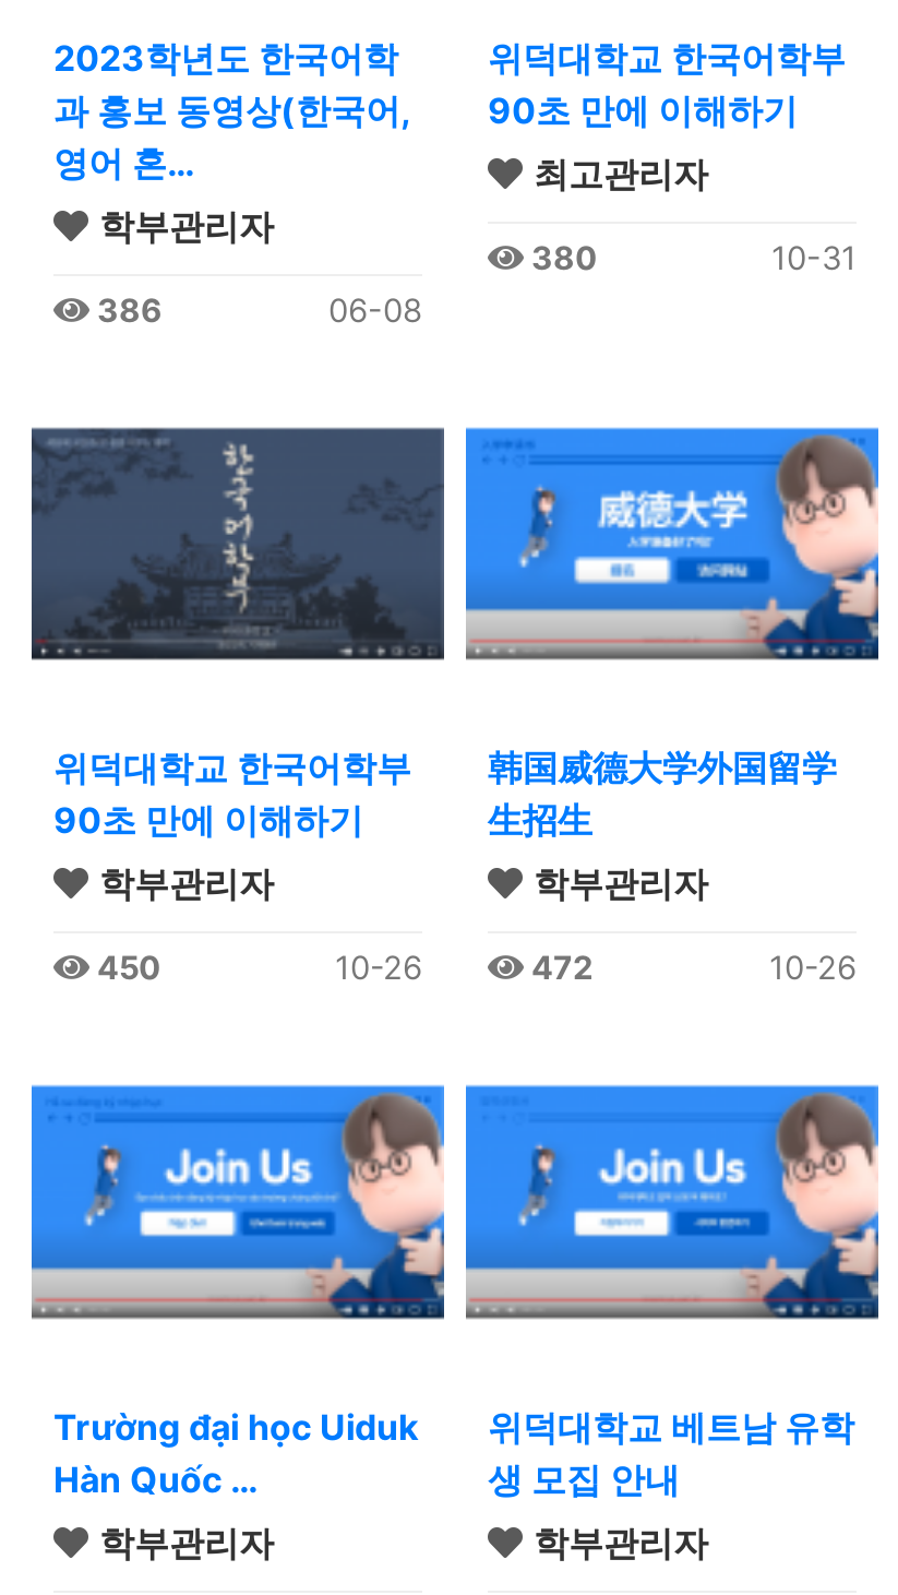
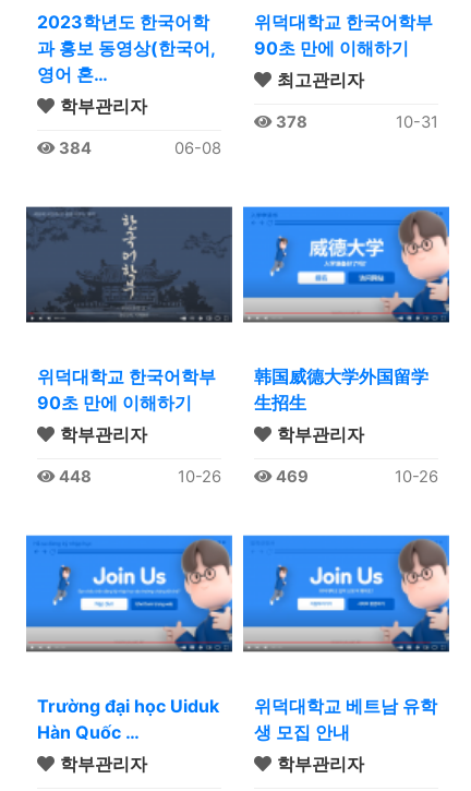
- 380
+ 378

- 386
+ 384

- 450
+ 448

- 472
+ 469
